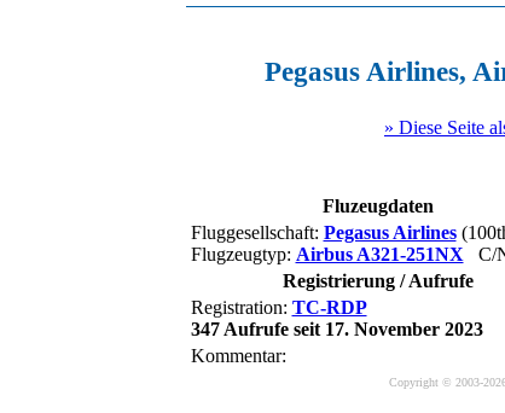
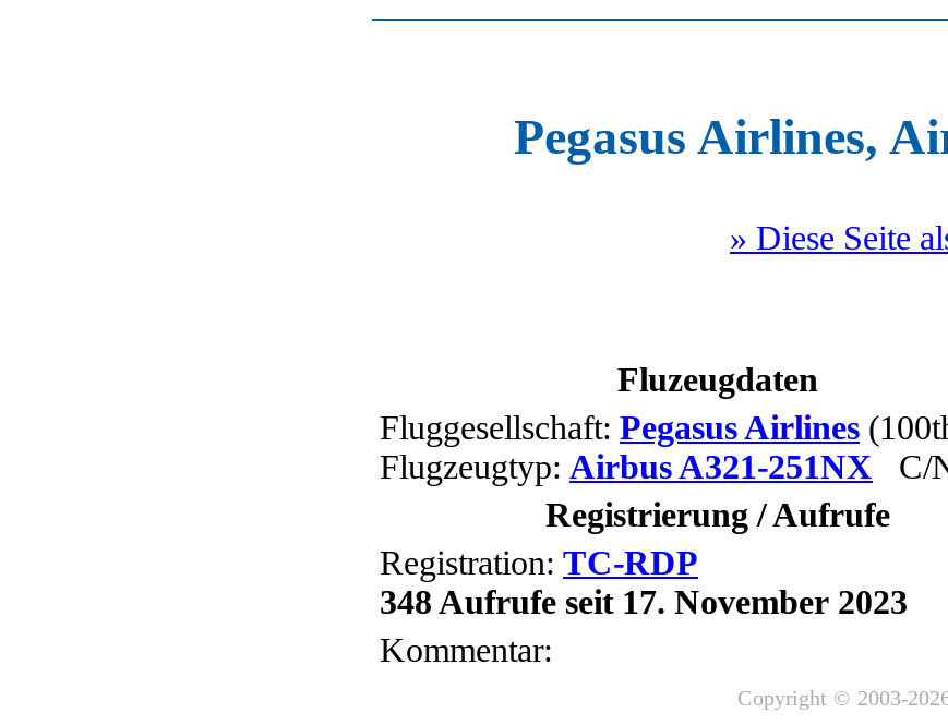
- 347 Aufrufe seit 17. November 2023
+ 348 Aufrufe seit 17. November 2023
